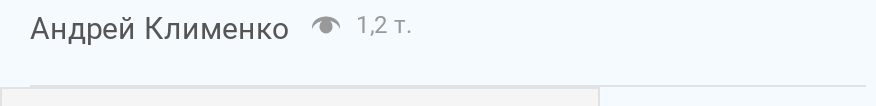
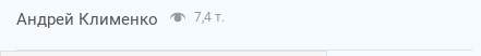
- 1,2 т.
+ 7,4 т.
